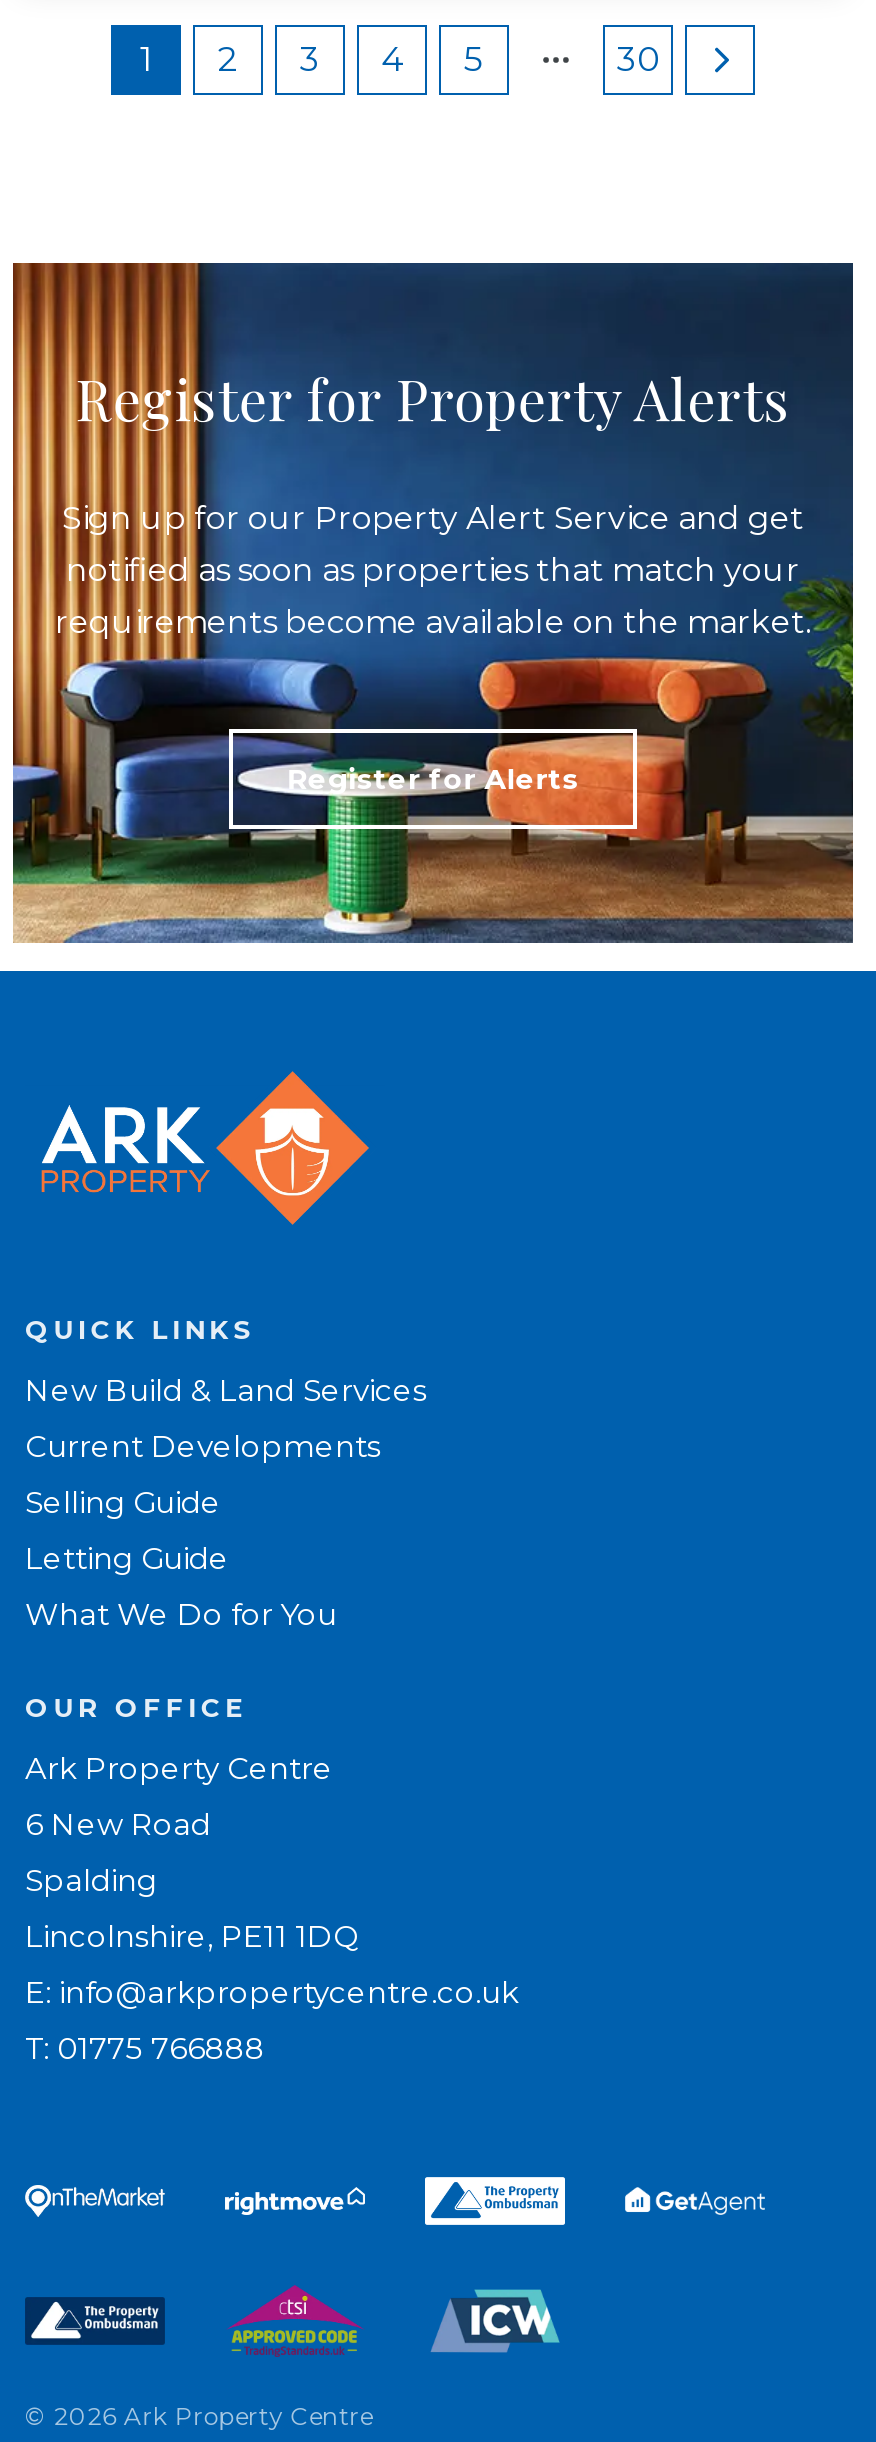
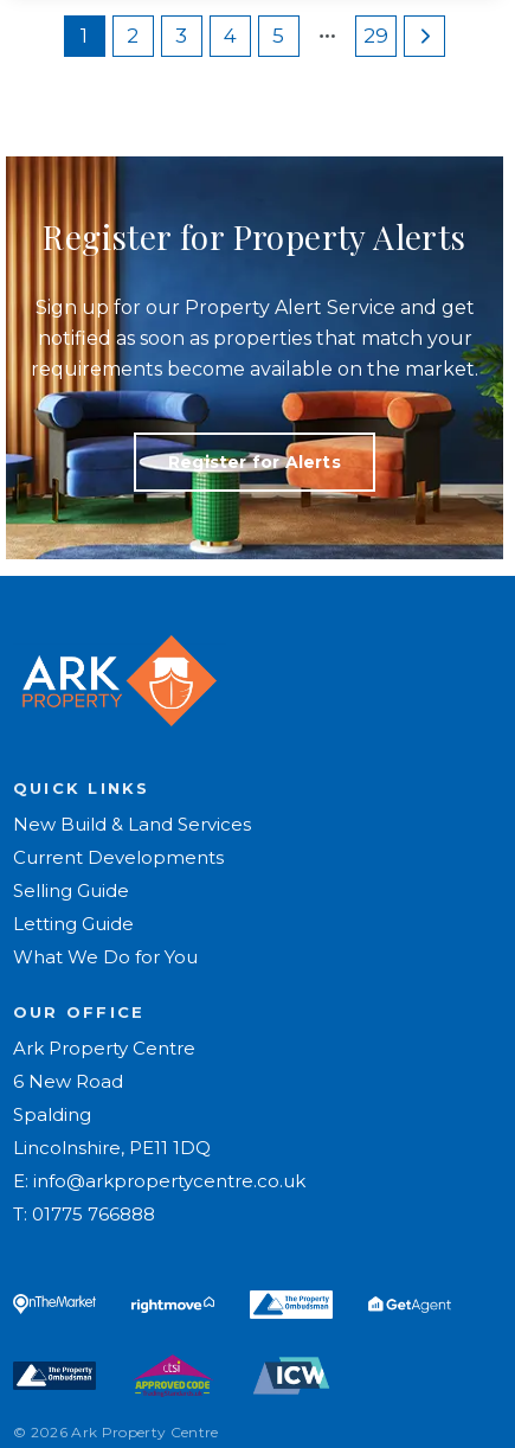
- 30
+ 29
